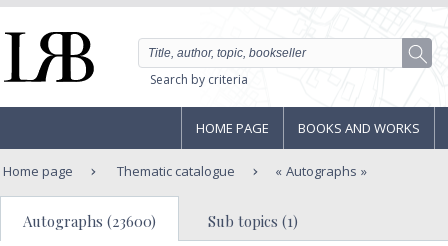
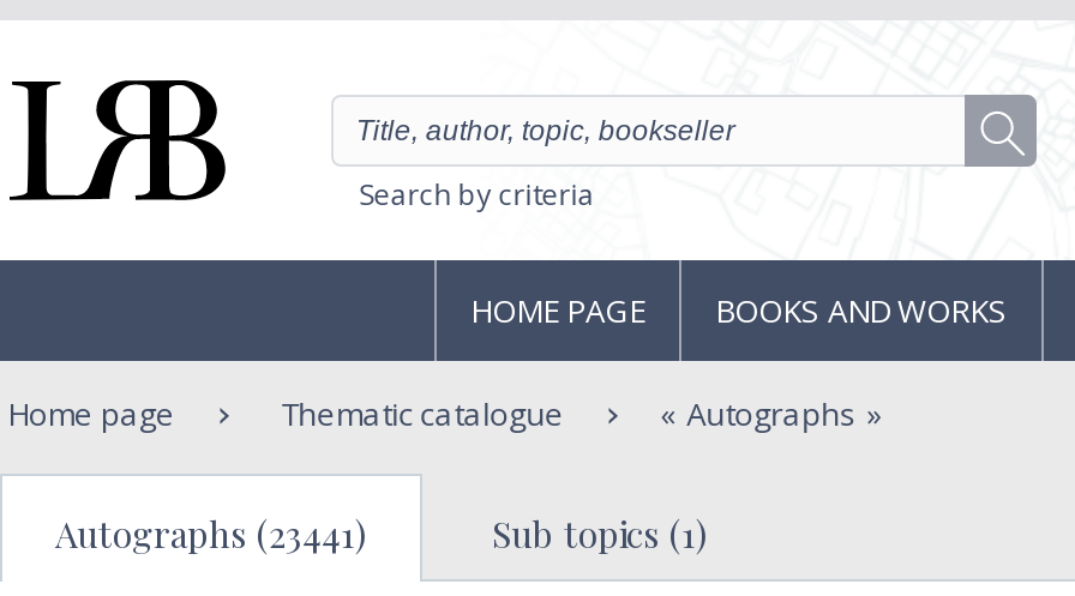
- Autographs (23600)
+ Autographs (23441)
